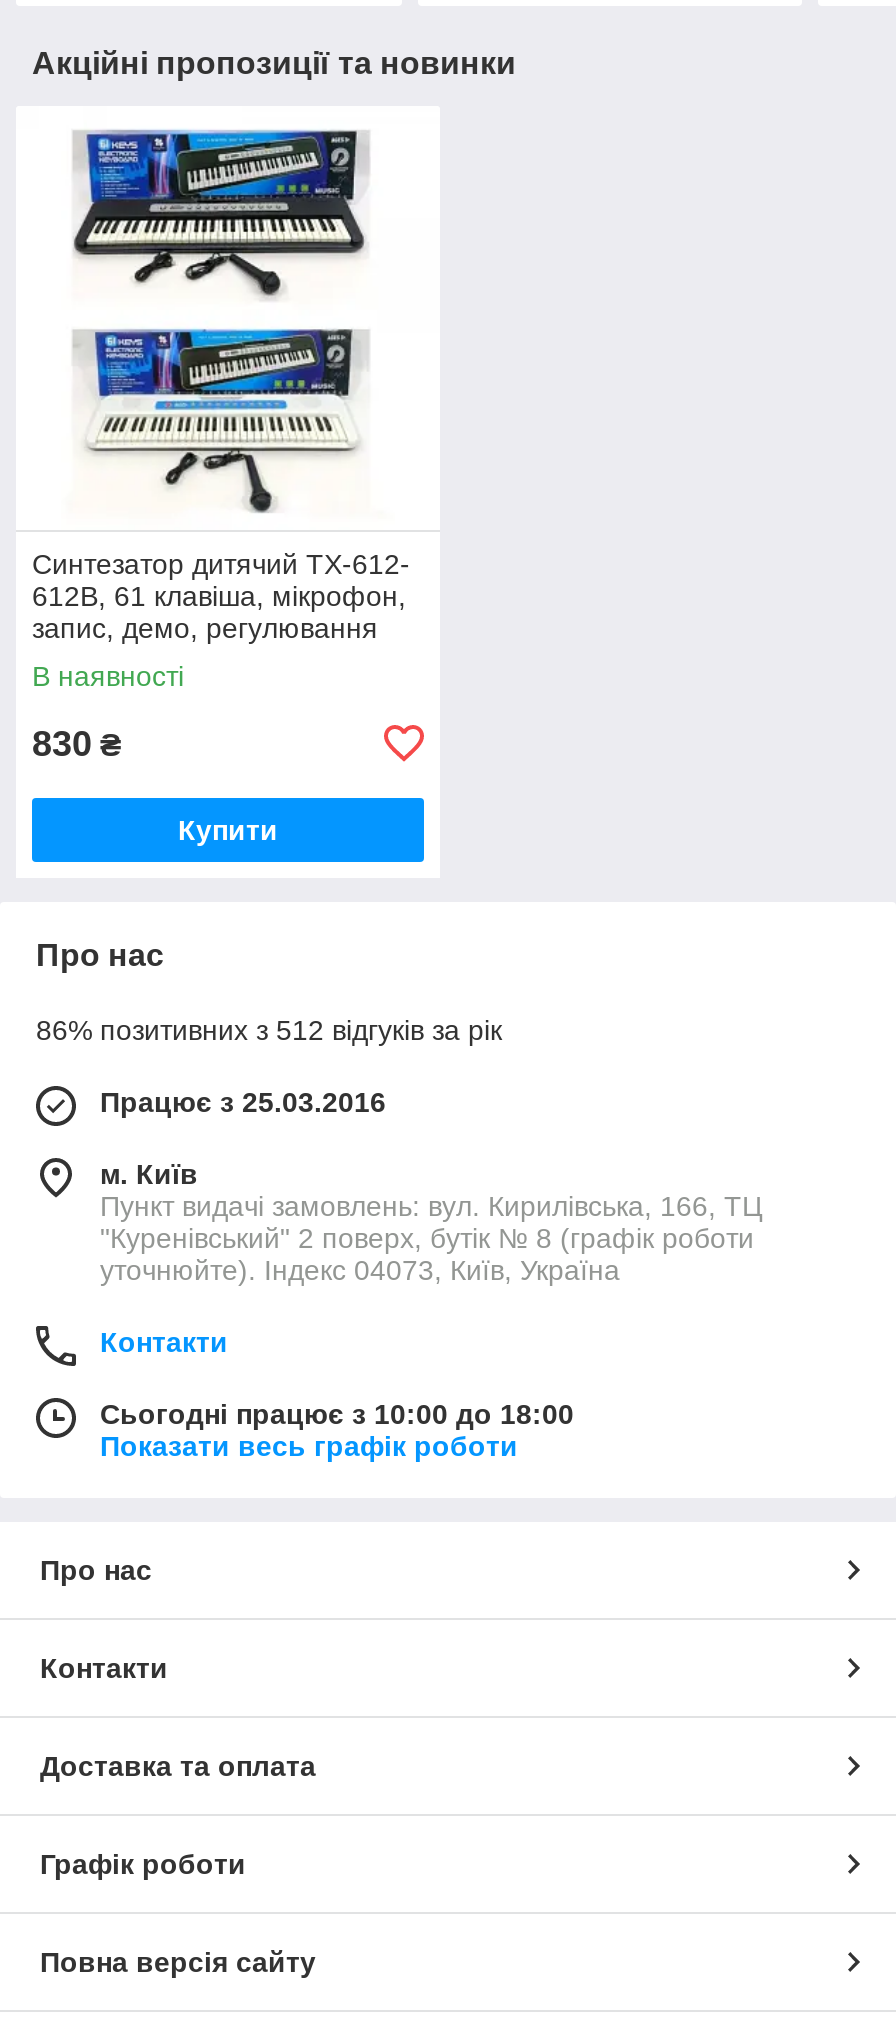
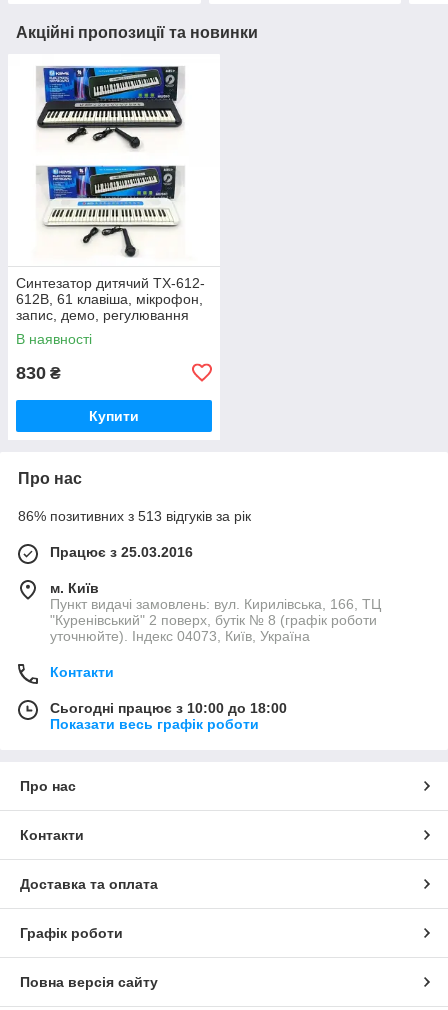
- 86% позитивних з 512 відгуків за рік
+ 86% позитивних з 513 відгуків за рік
